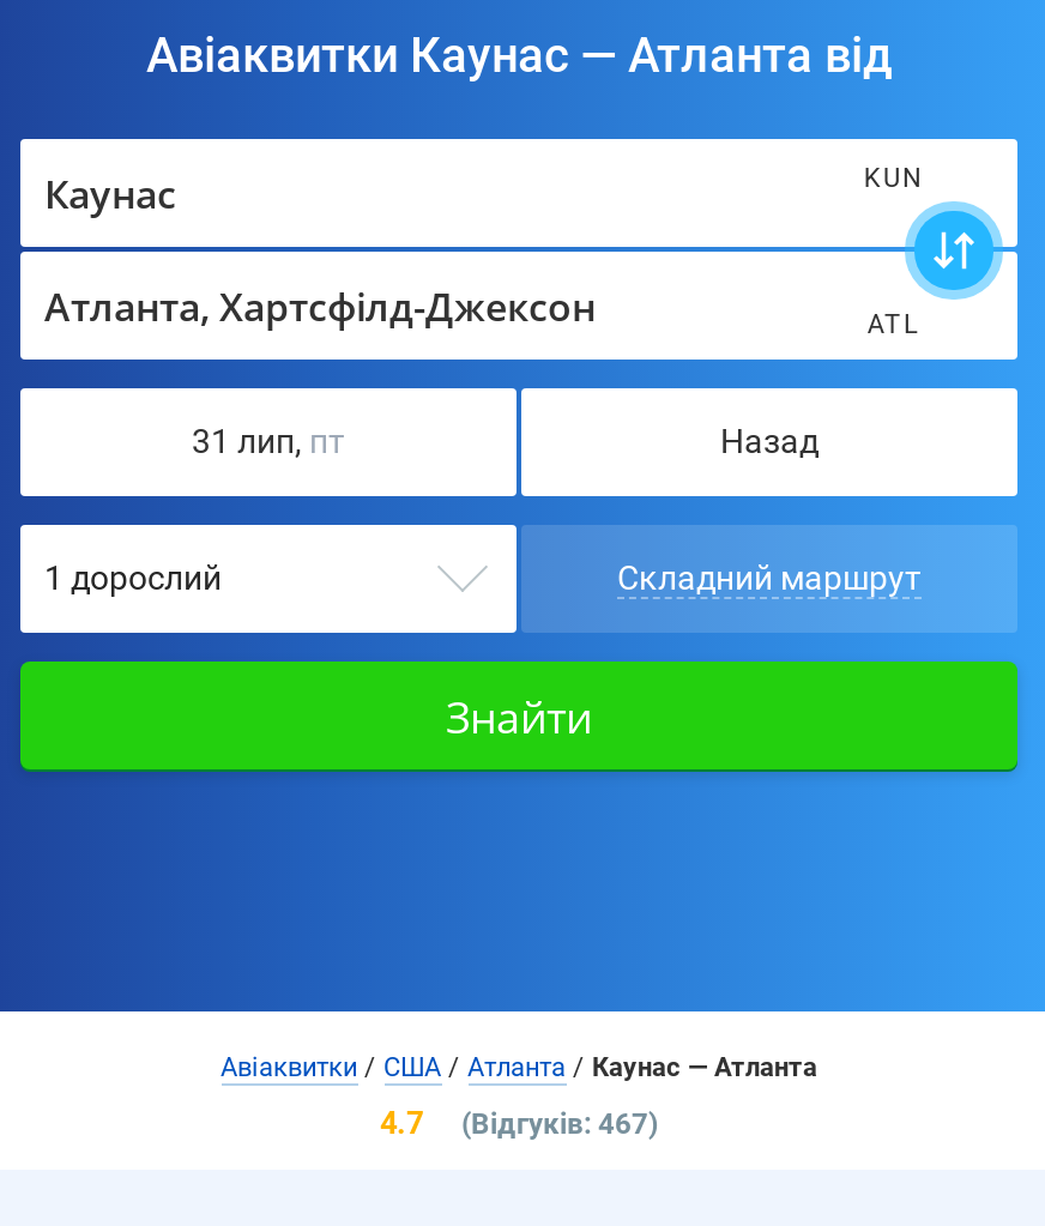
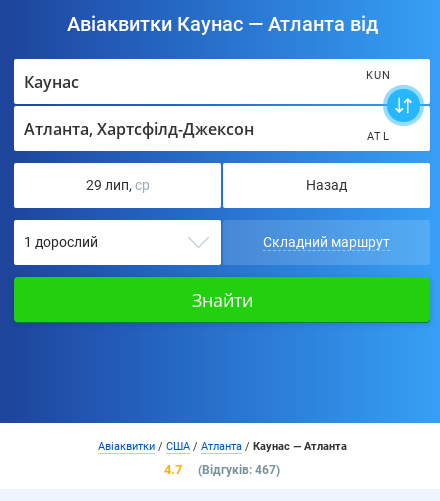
- 31 лип, пт
+ 29 лип, ср
